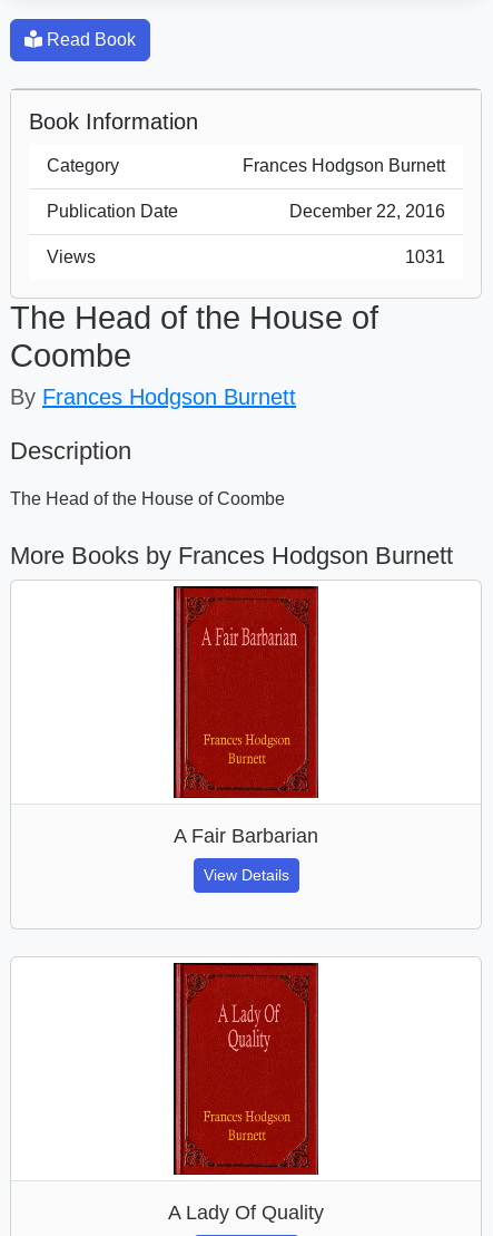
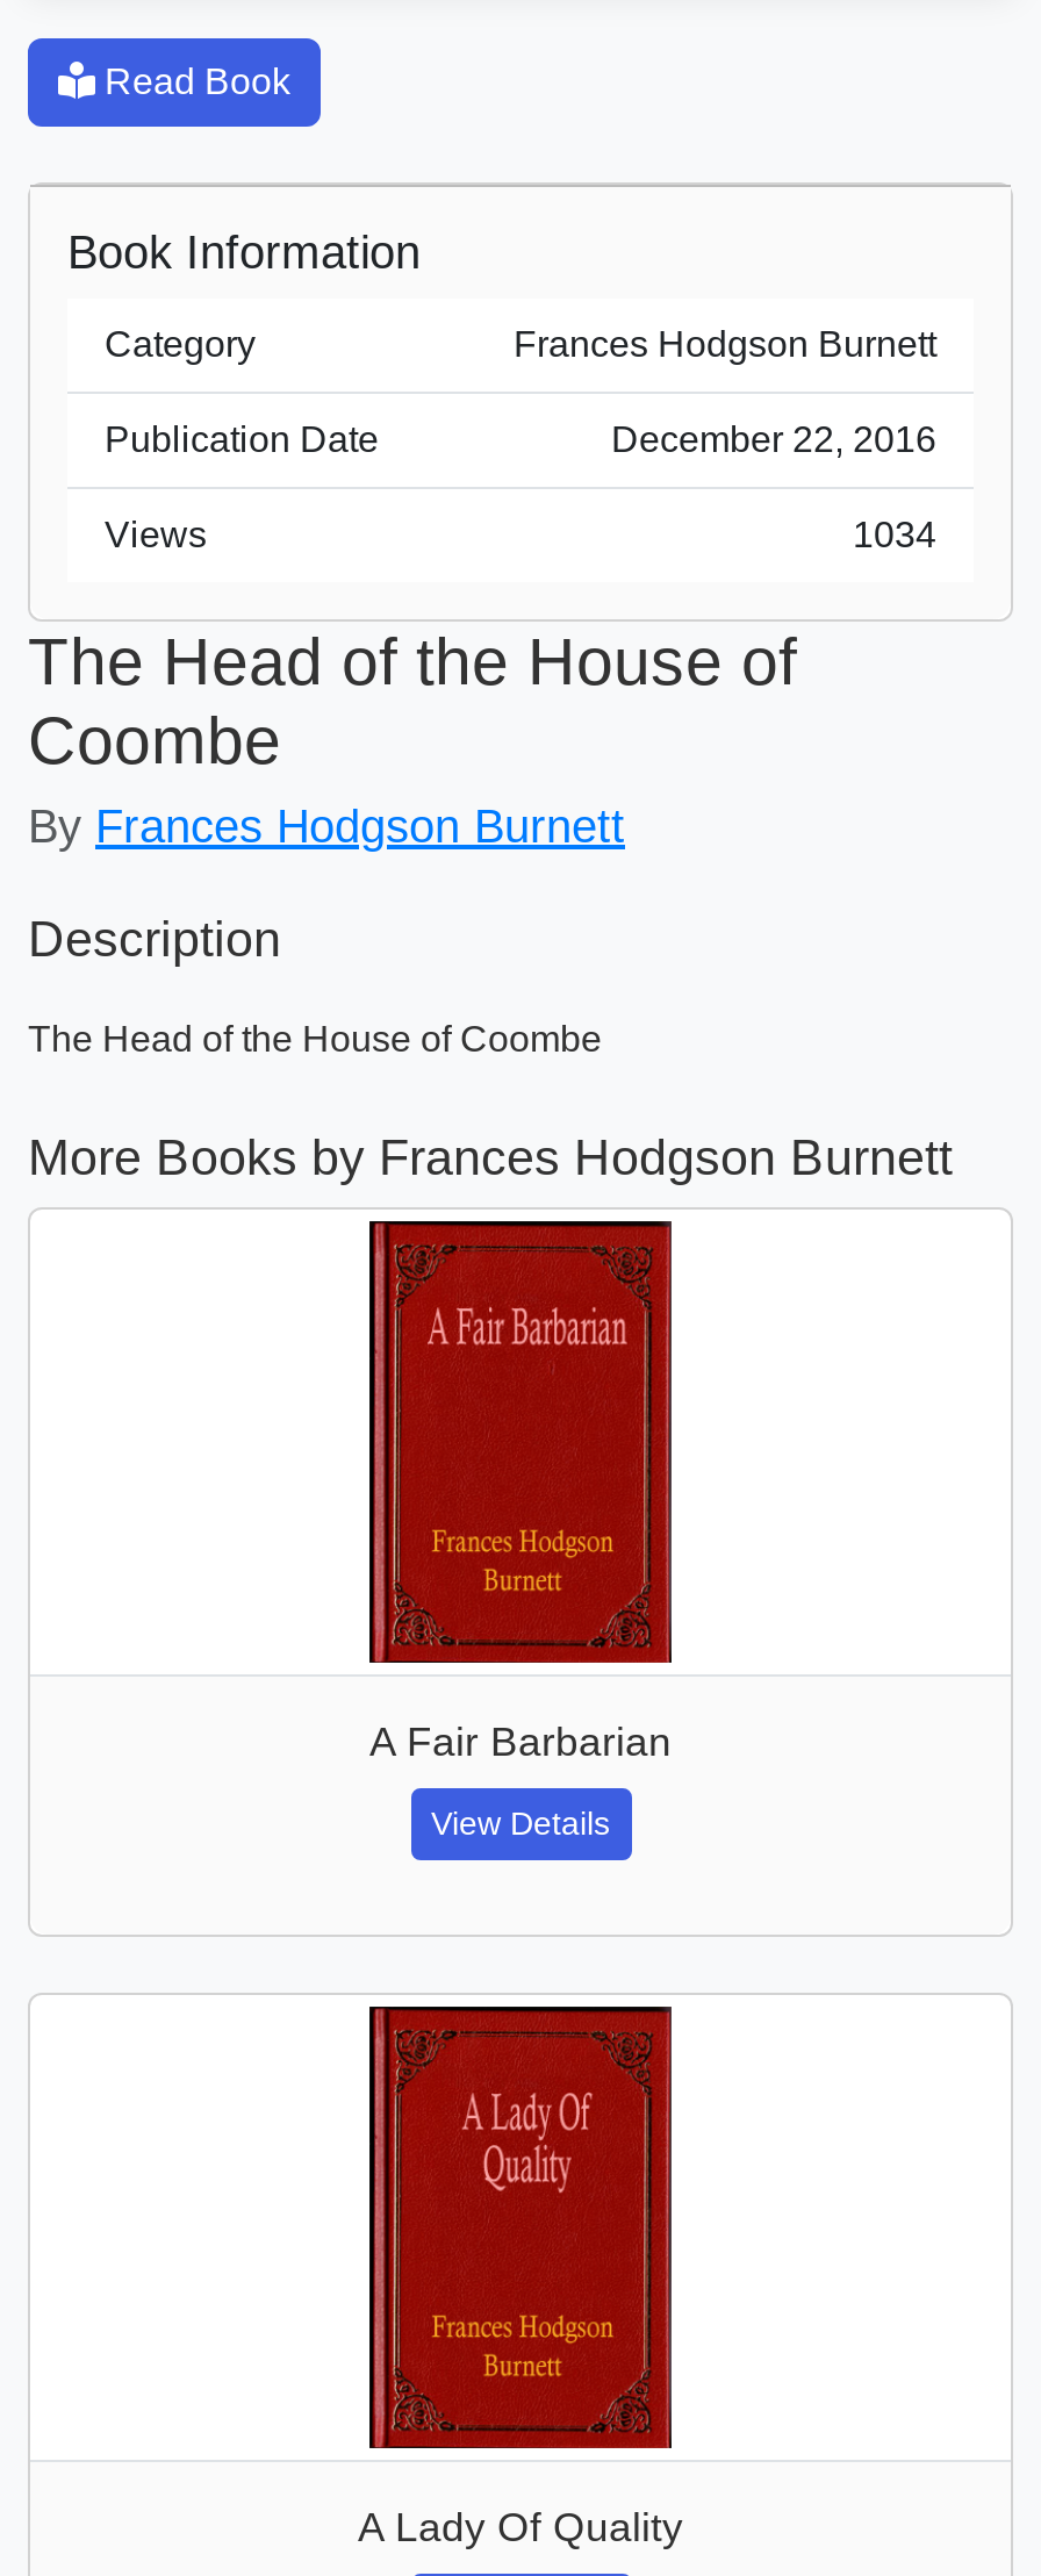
- 1031
+ 1034
